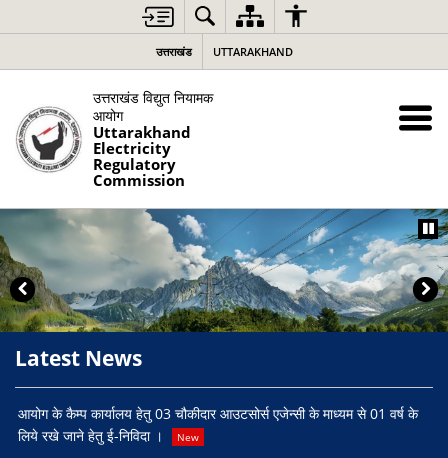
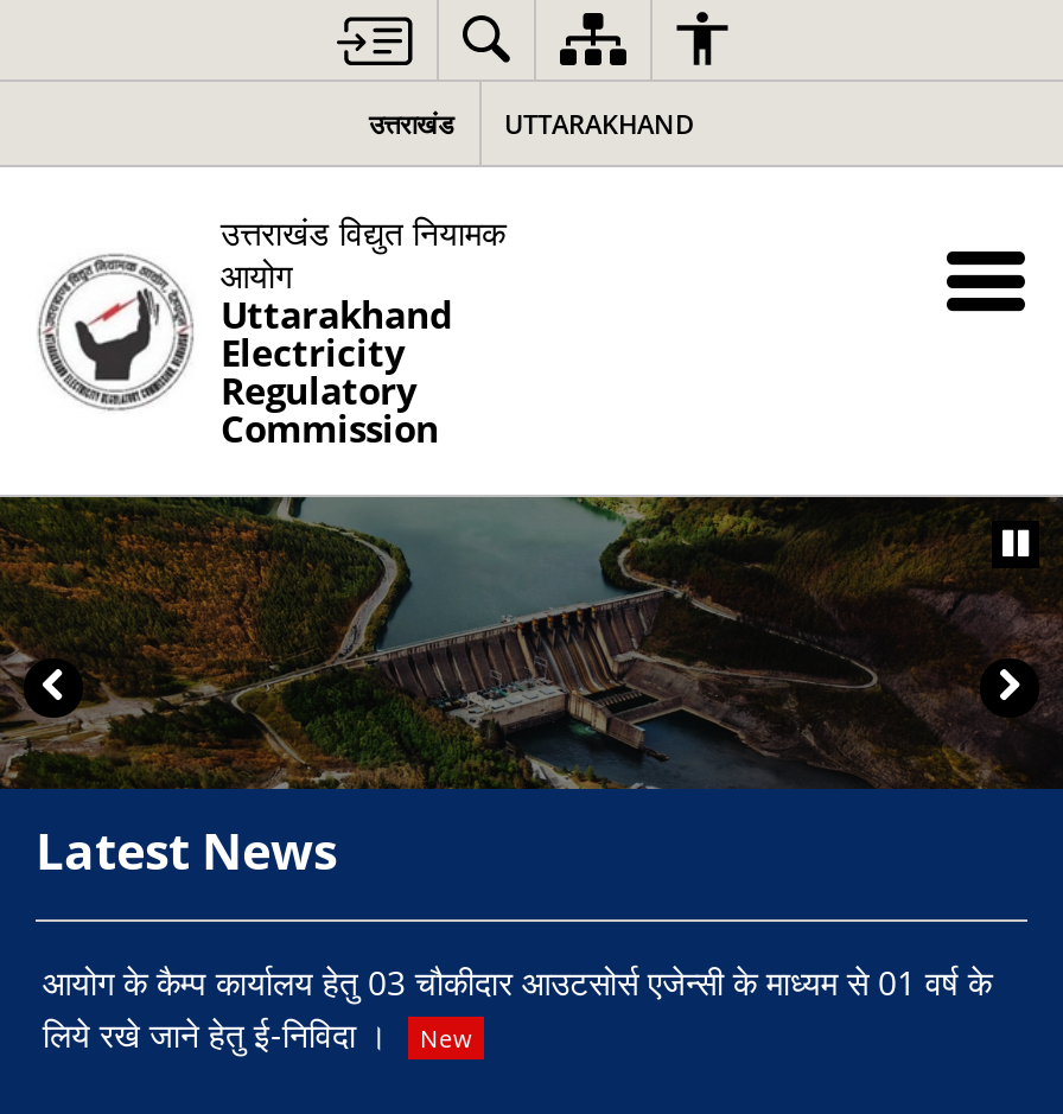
- [image]
+ [image]
